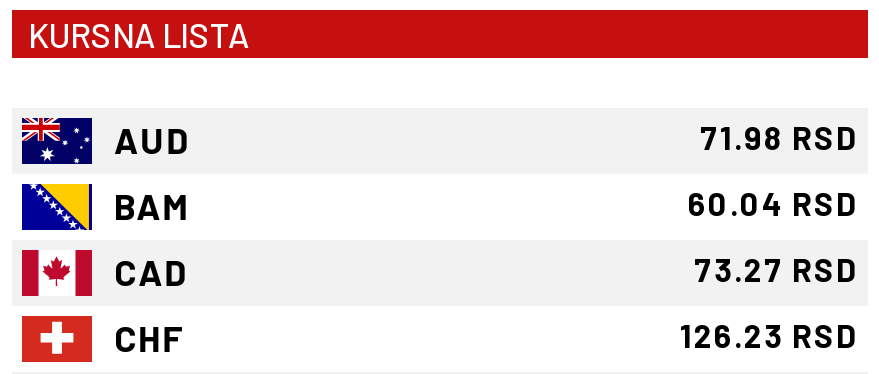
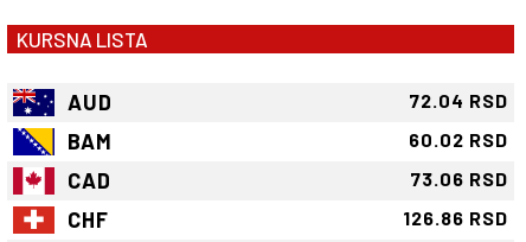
- 71.98 RSD
+ 72.04 RSD

- 60.04 RSD
+ 60.02 RSD

- 73.27 RSD
+ 73.06 RSD

- 126.23 RSD
+ 126.86 RSD
